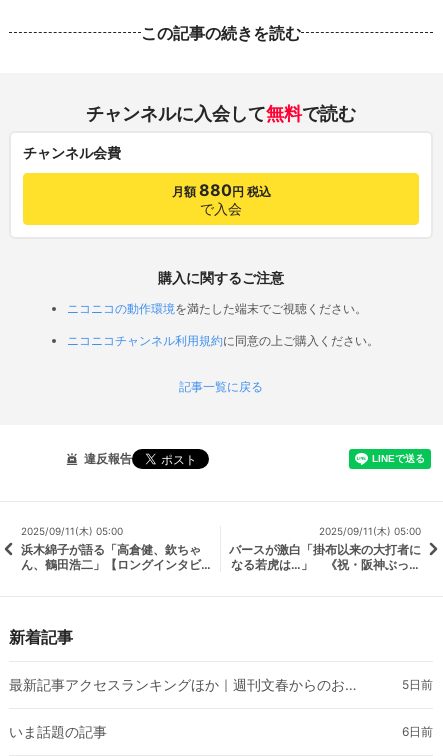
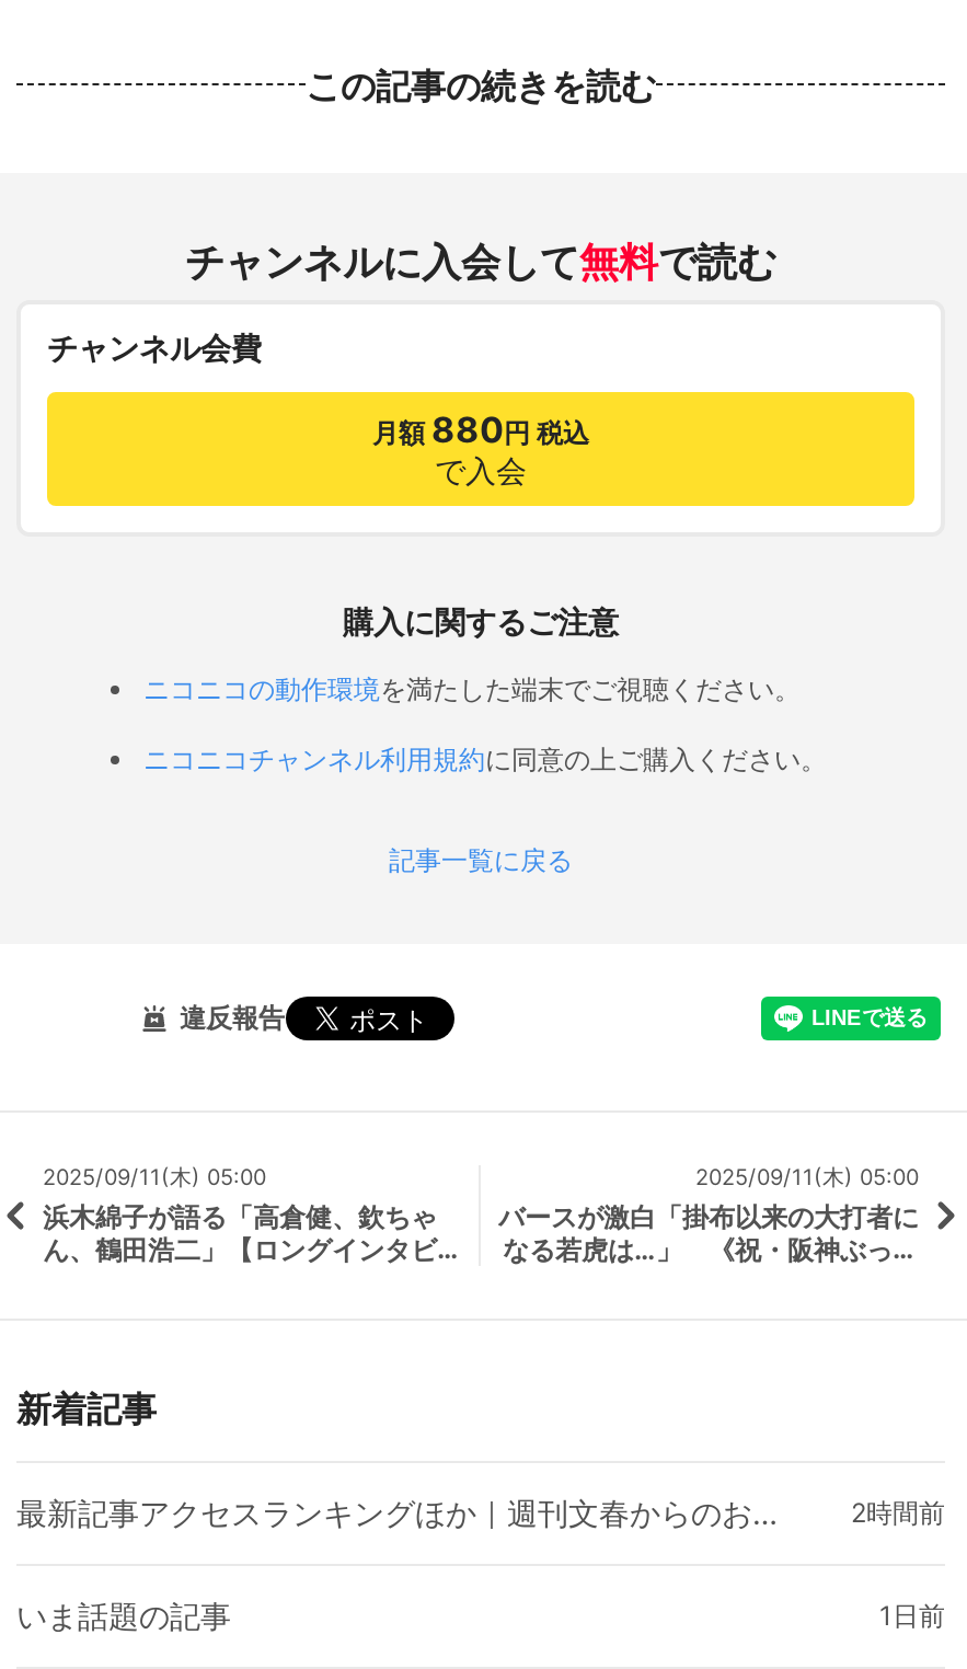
- 5日前
+ 2時間前

- 6日前
+ 1日前
